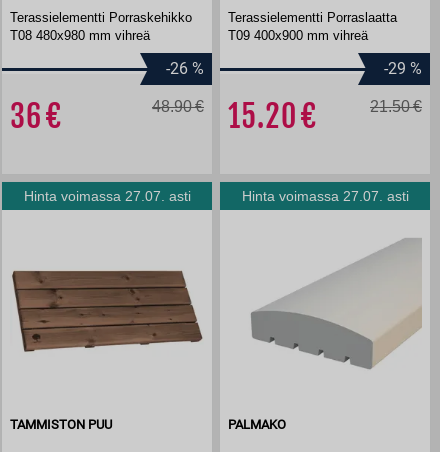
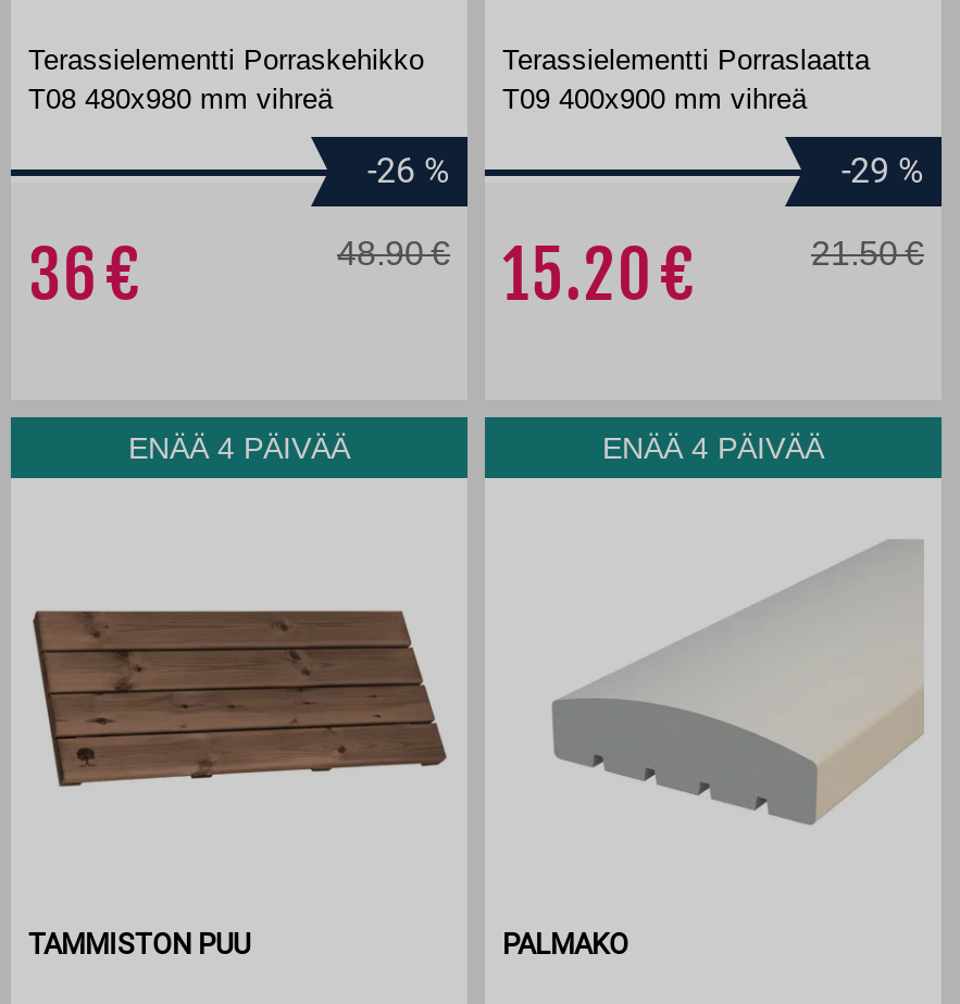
- Hinta voimassa 27.07. asti
+ ENÄÄ 4 PÄIVÄÄ

- Hinta voimassa 27.07. asti
+ ENÄÄ 4 PÄIVÄÄ
